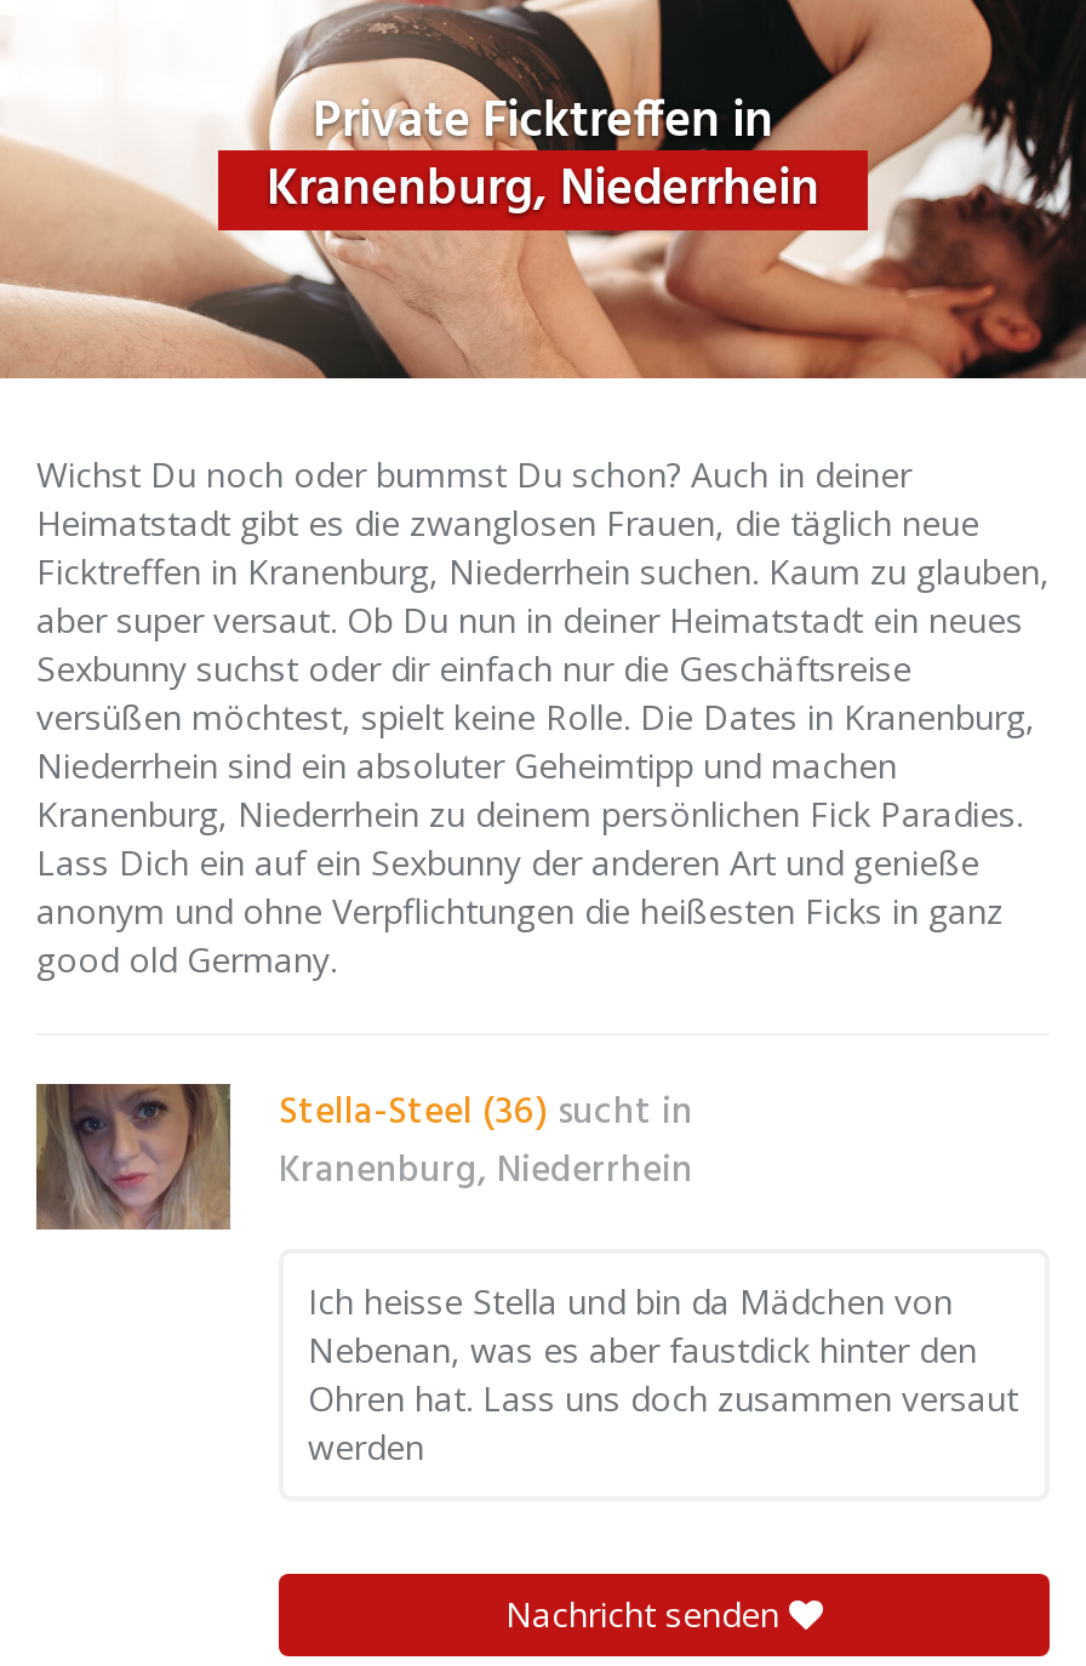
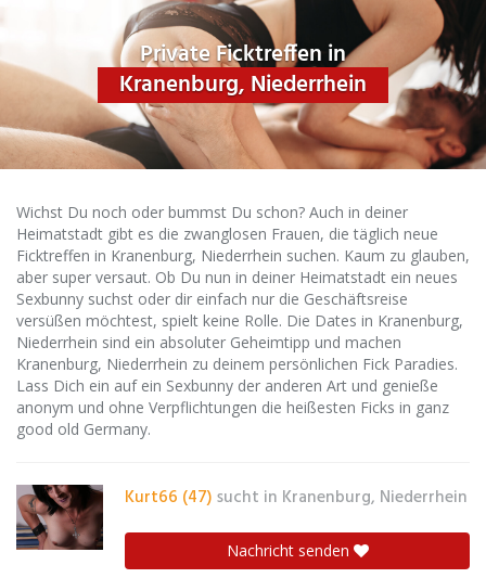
- [image]
- Stella-Steel (36) sucht in
- Kranenburg, Niederrhein
- Ich heisse Stella und bin da Mädchen von
- Nebenan, was es aber faustdick hinter den
- Ohren hat. Lass uns doch zusammen versaut
- werden
+ [image]
+ Kurt66 (47) sucht in Kranenburg, Niederrhein
